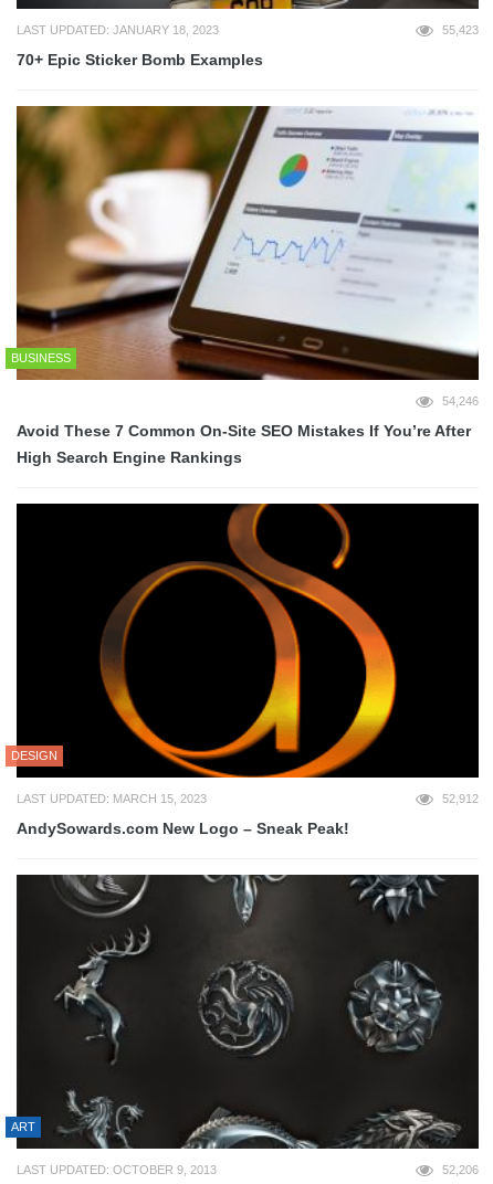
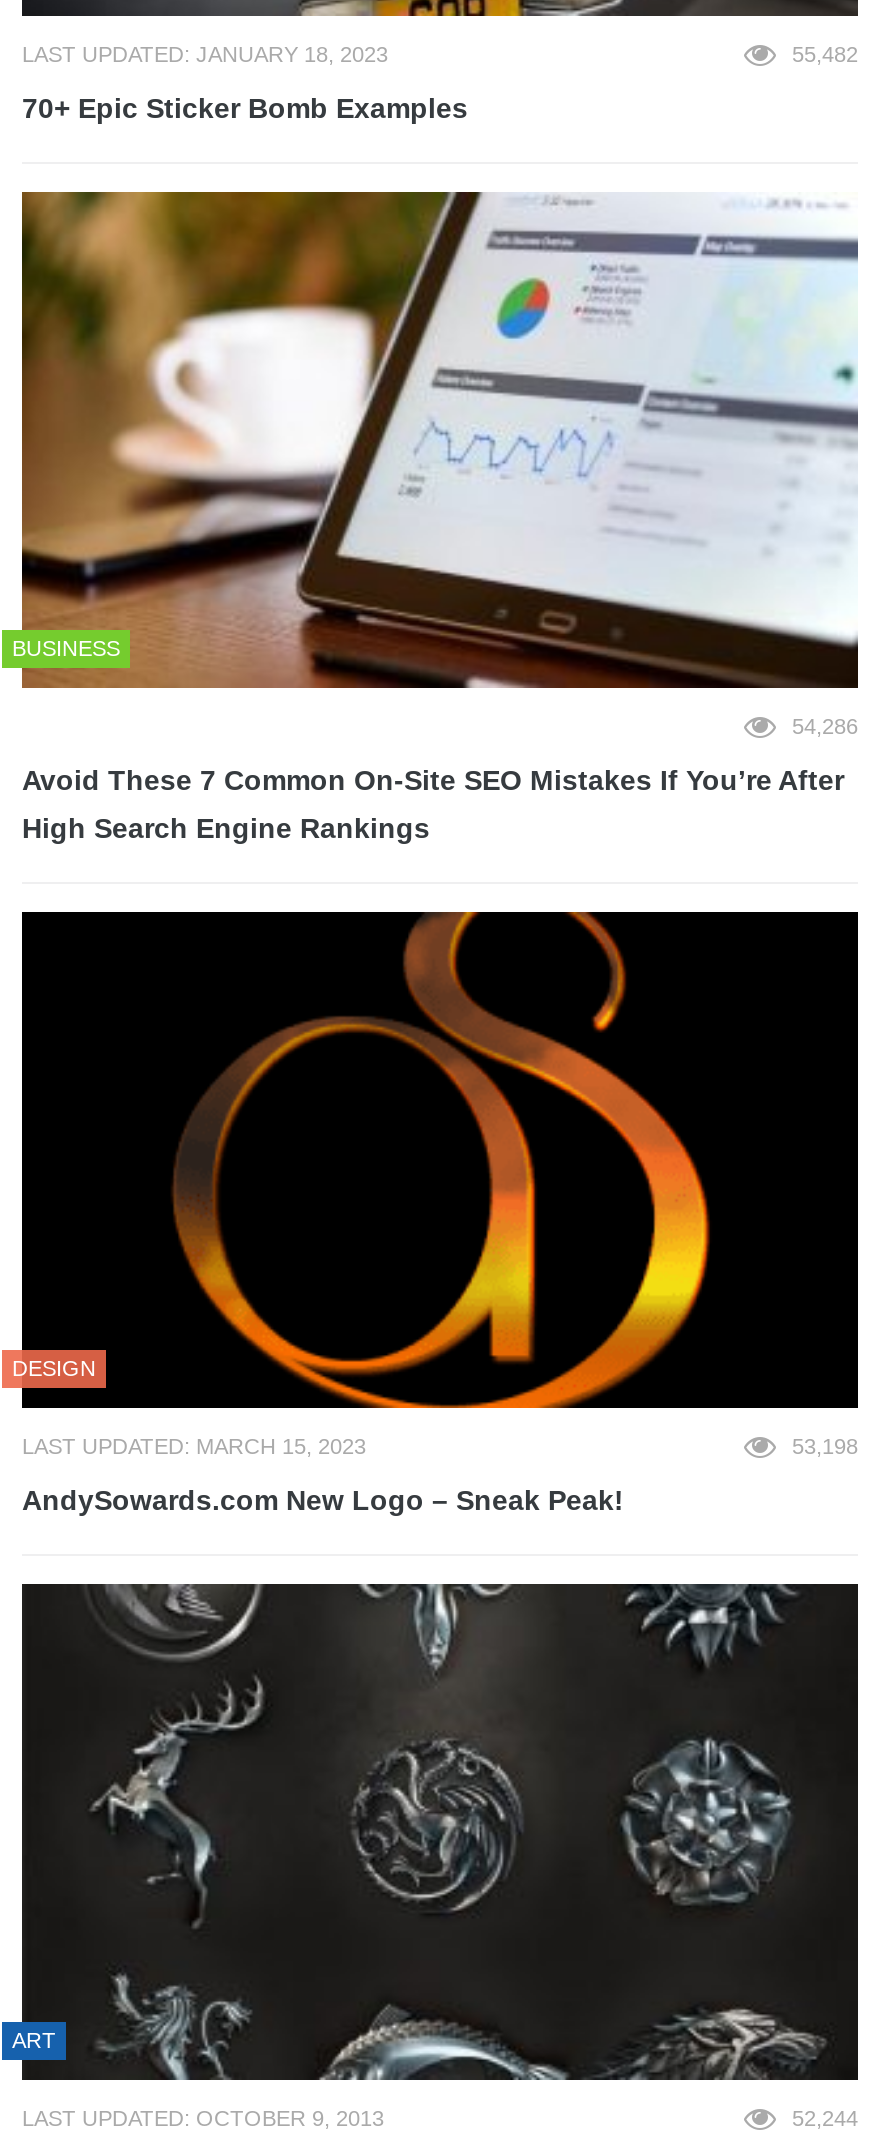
- 55,423
+ 55,482

- 54,246
+ 54,286

- 52,912
+ 53,198

- 52,206
+ 52,244
